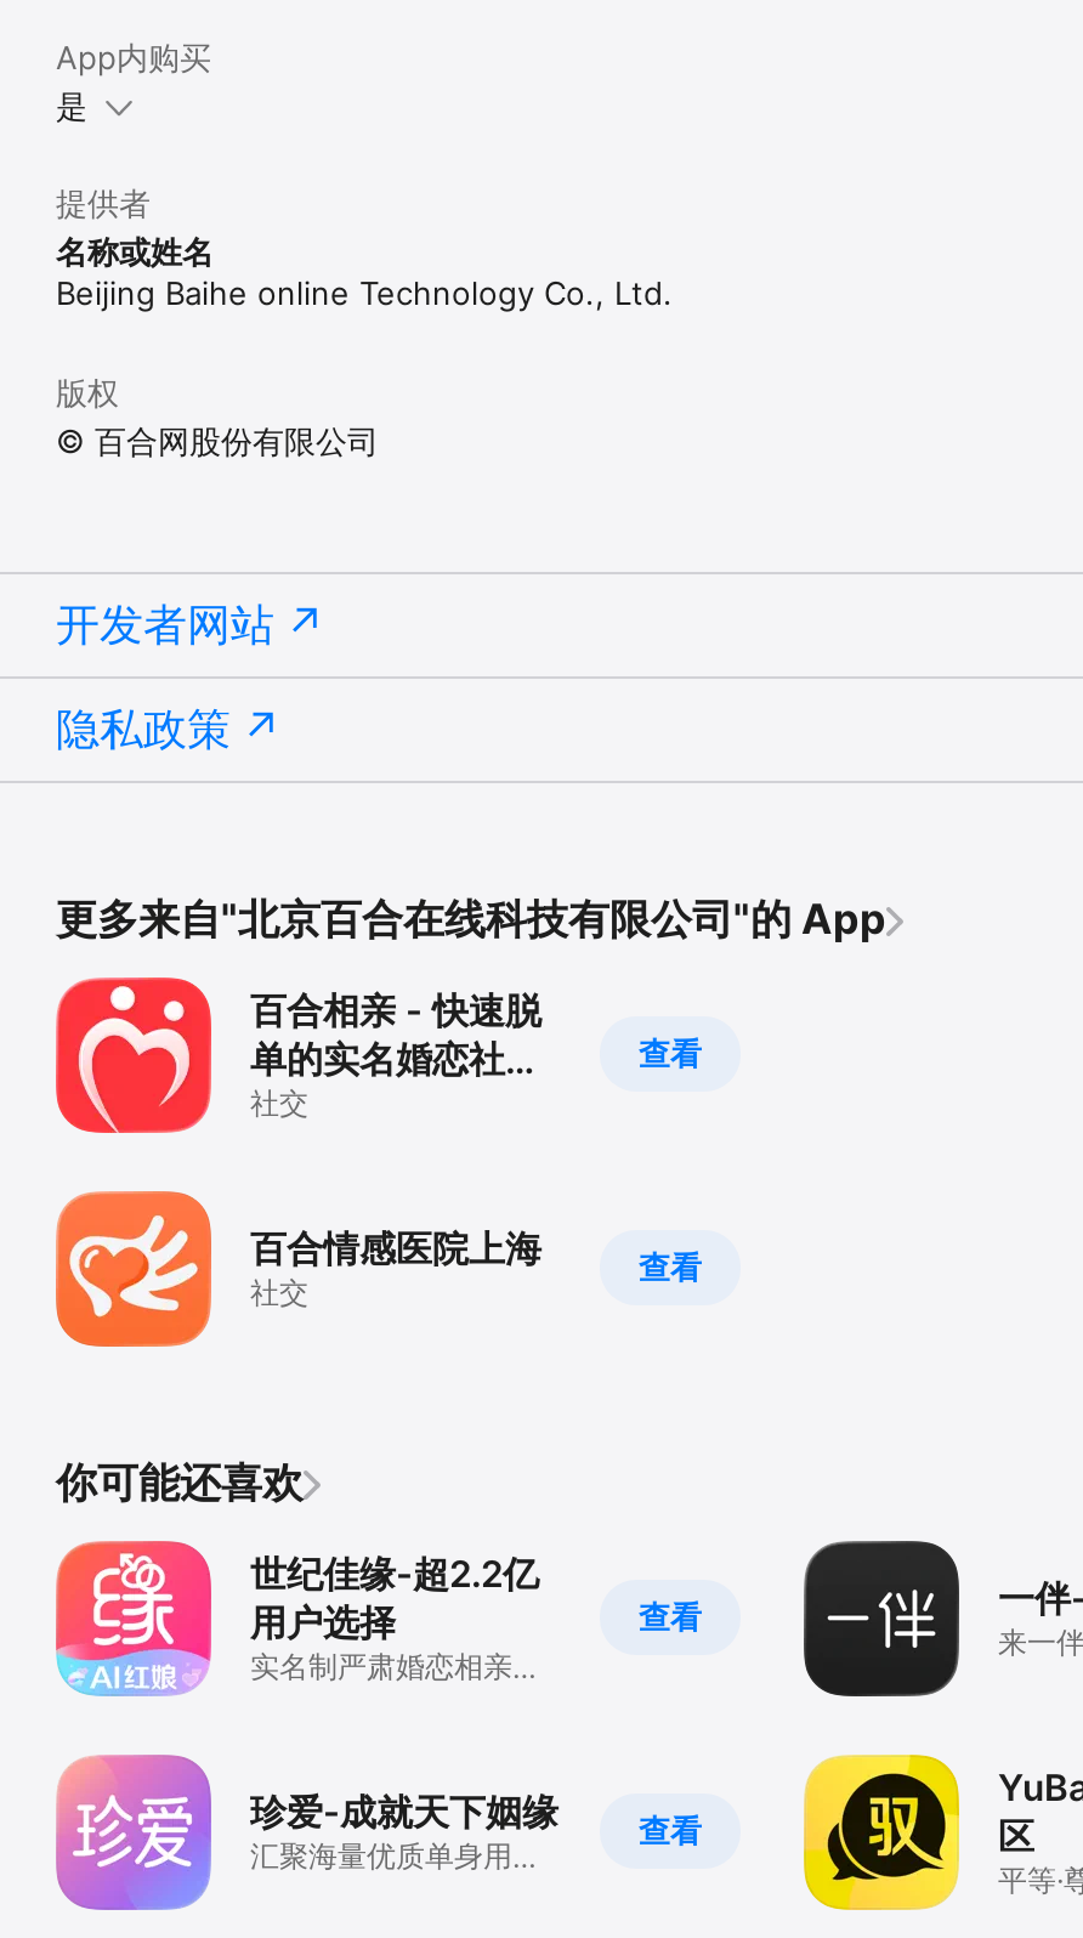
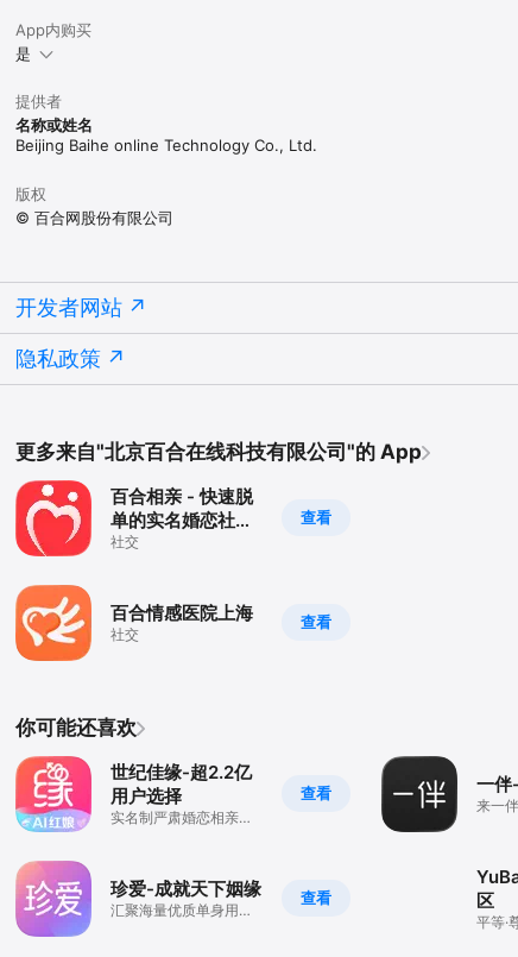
- [image]
